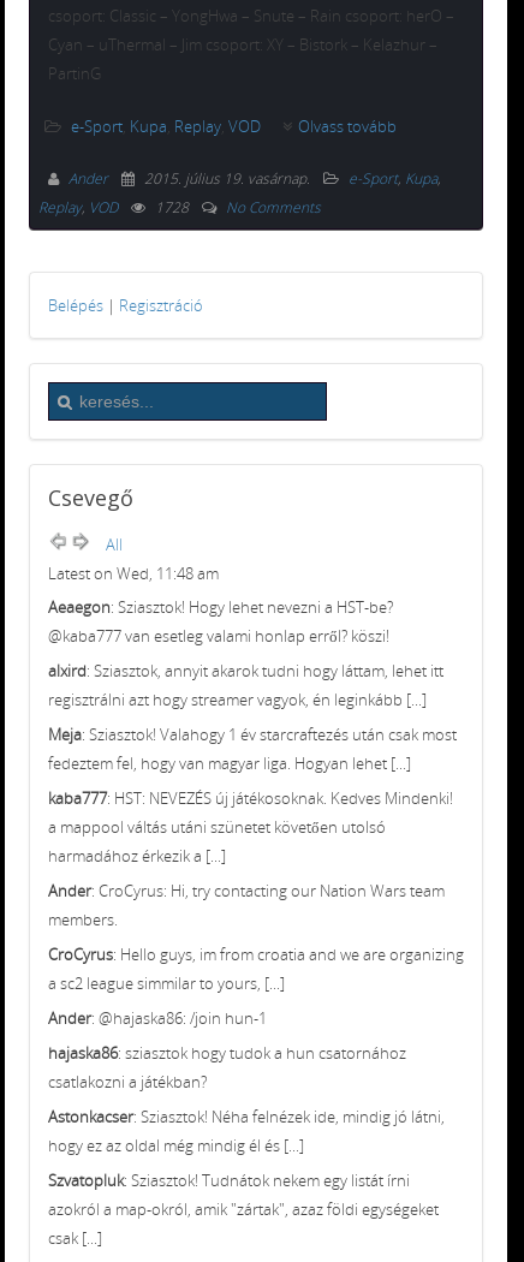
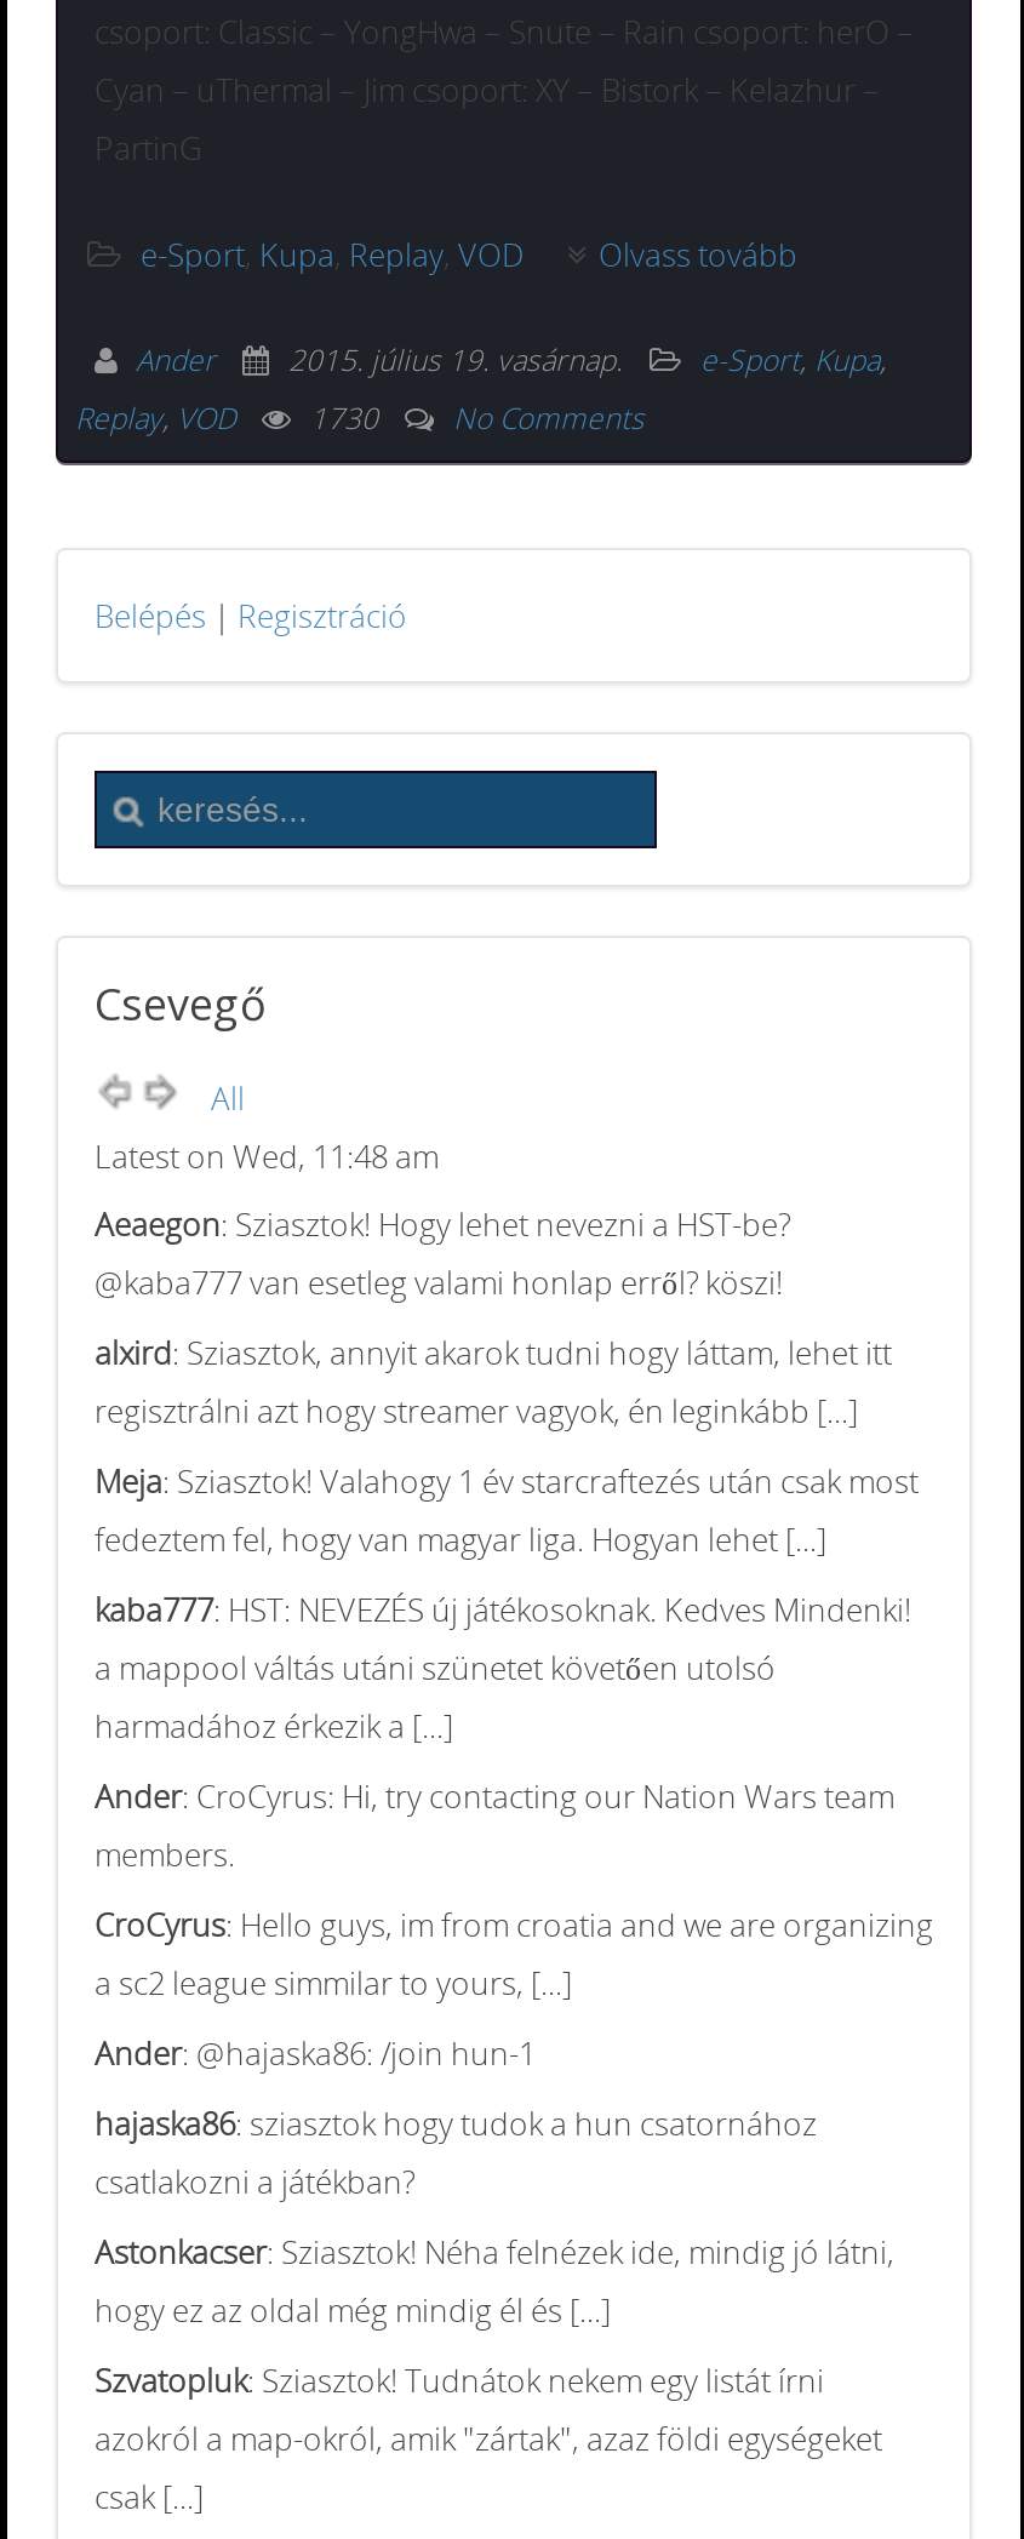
- Replay, VOD 1728 No Comments
+ Replay, VOD 1730 No Comments
